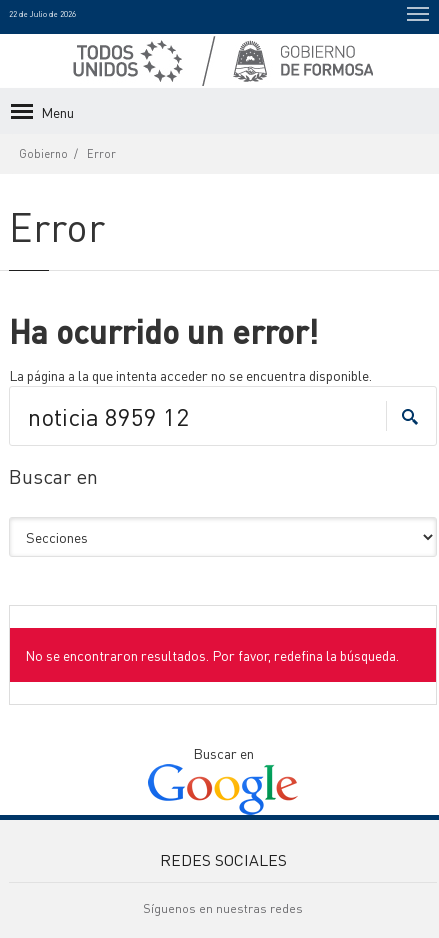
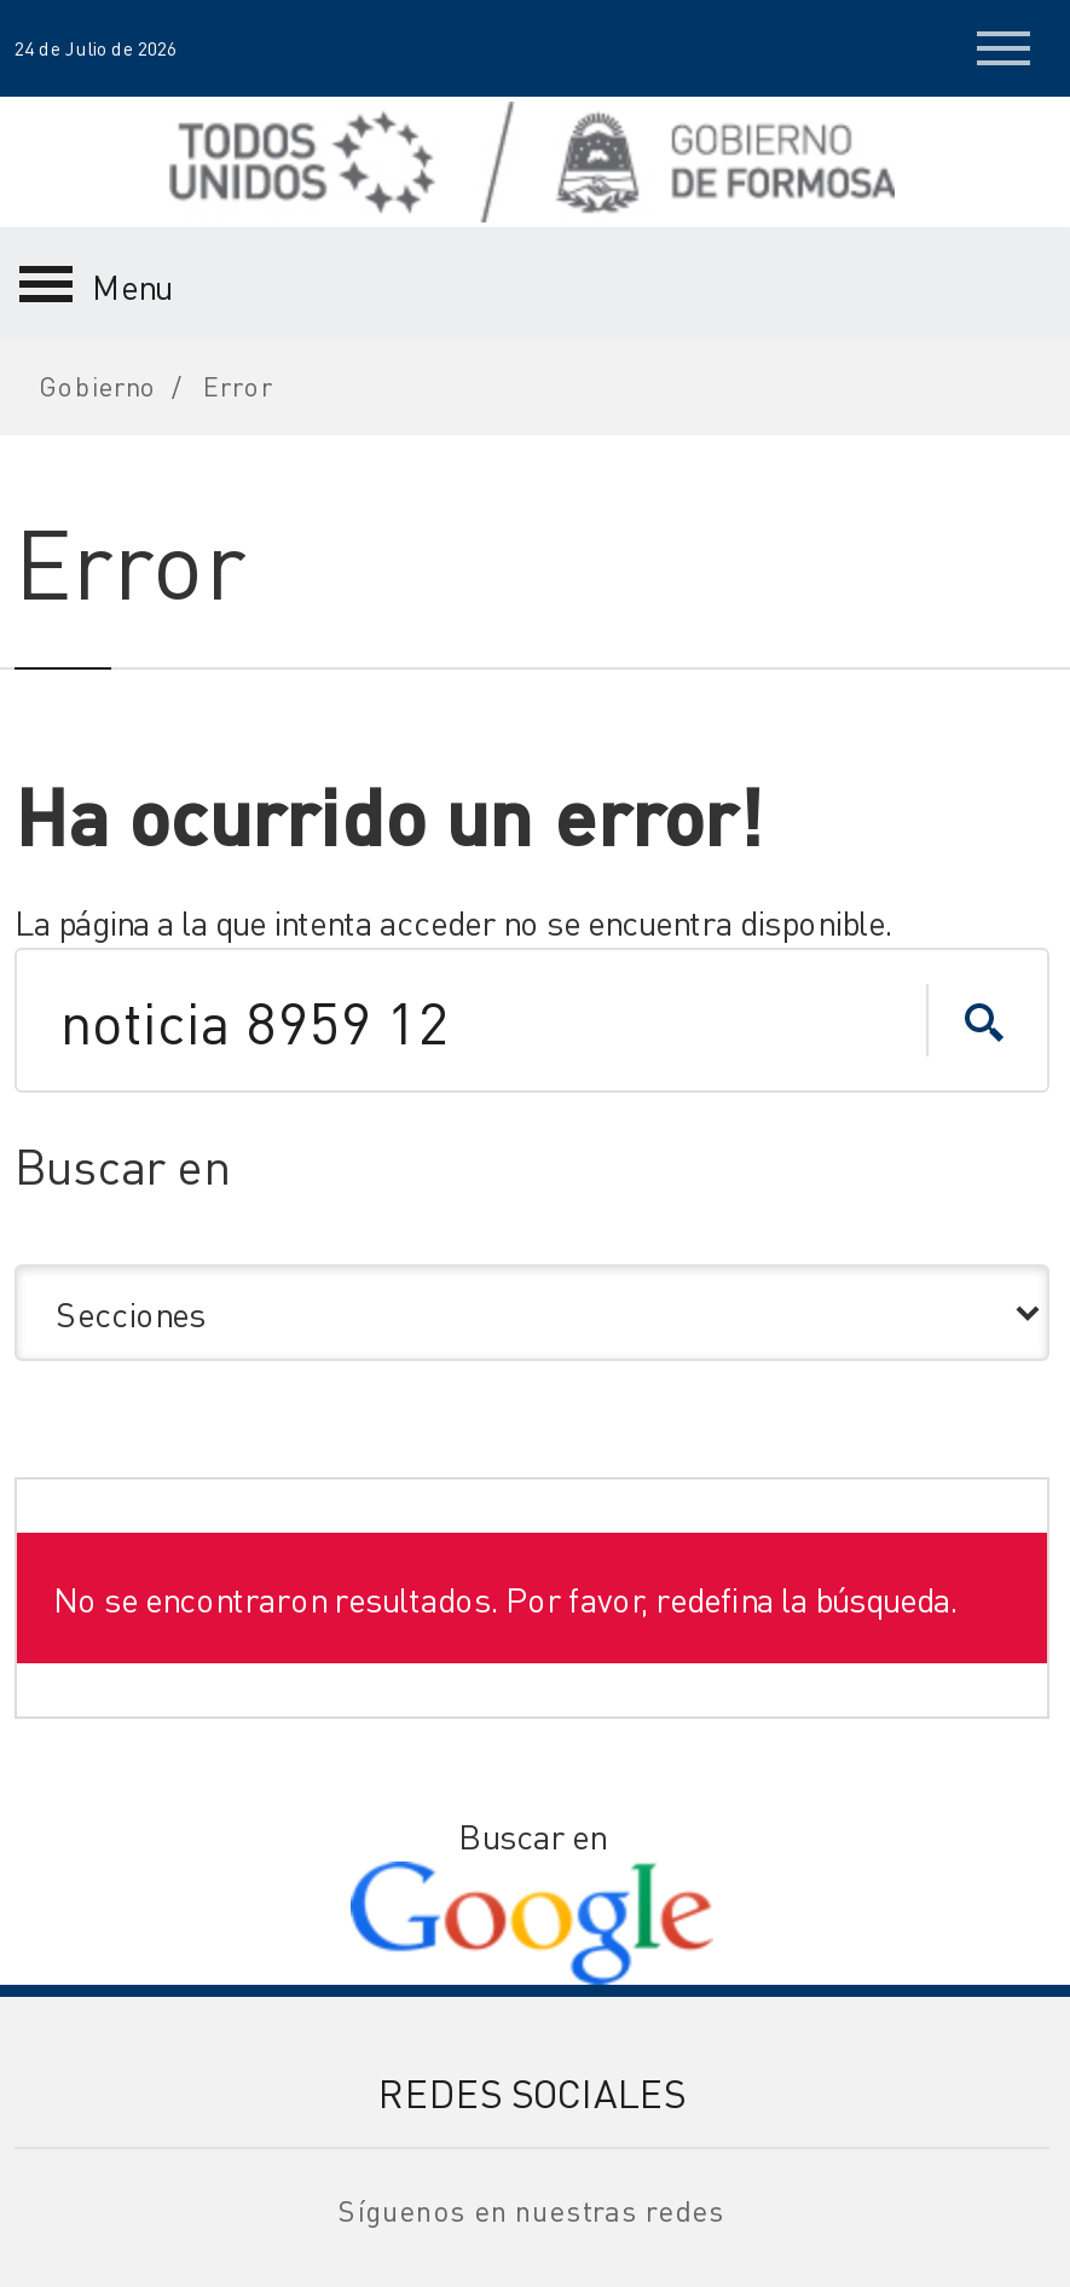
- 22 de Julio de 2026
+ 24 de Julio de 2026
